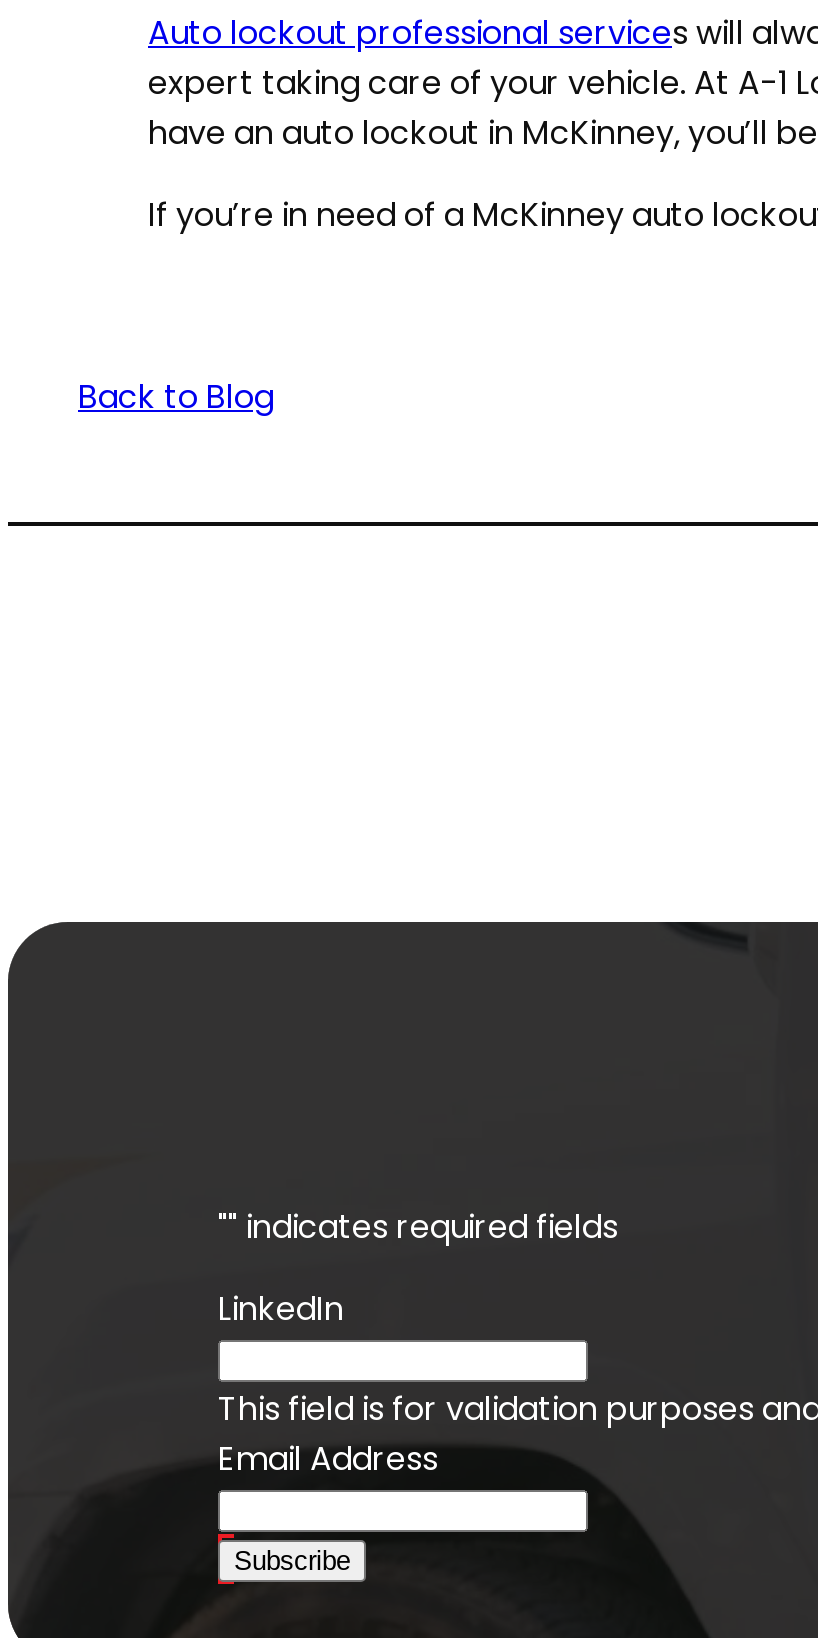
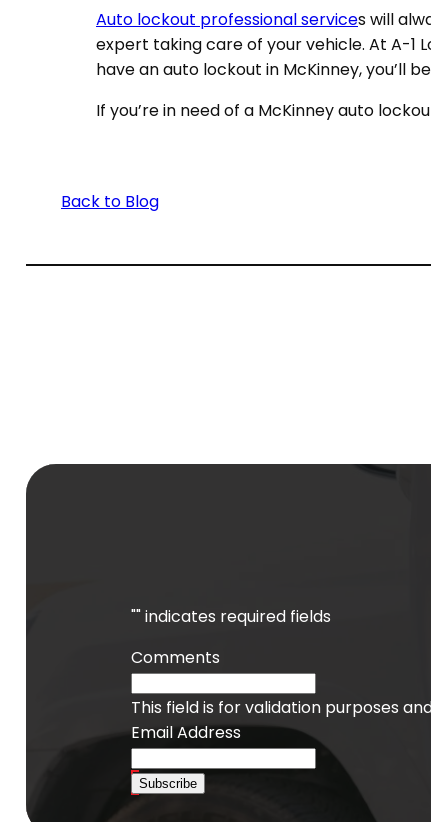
- LinkedIn
+ Comments
